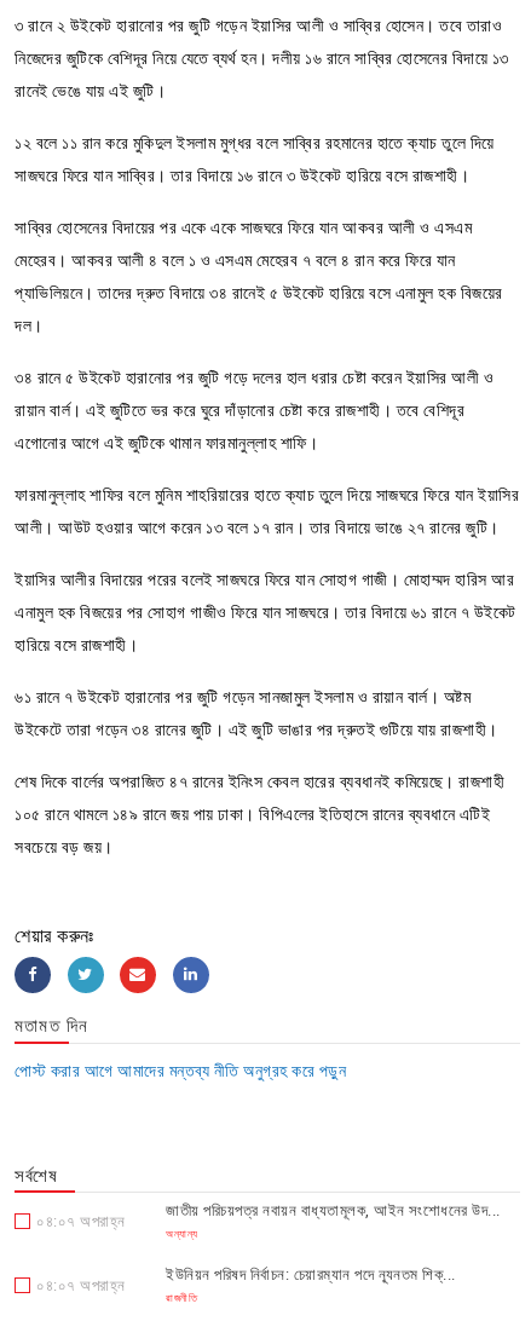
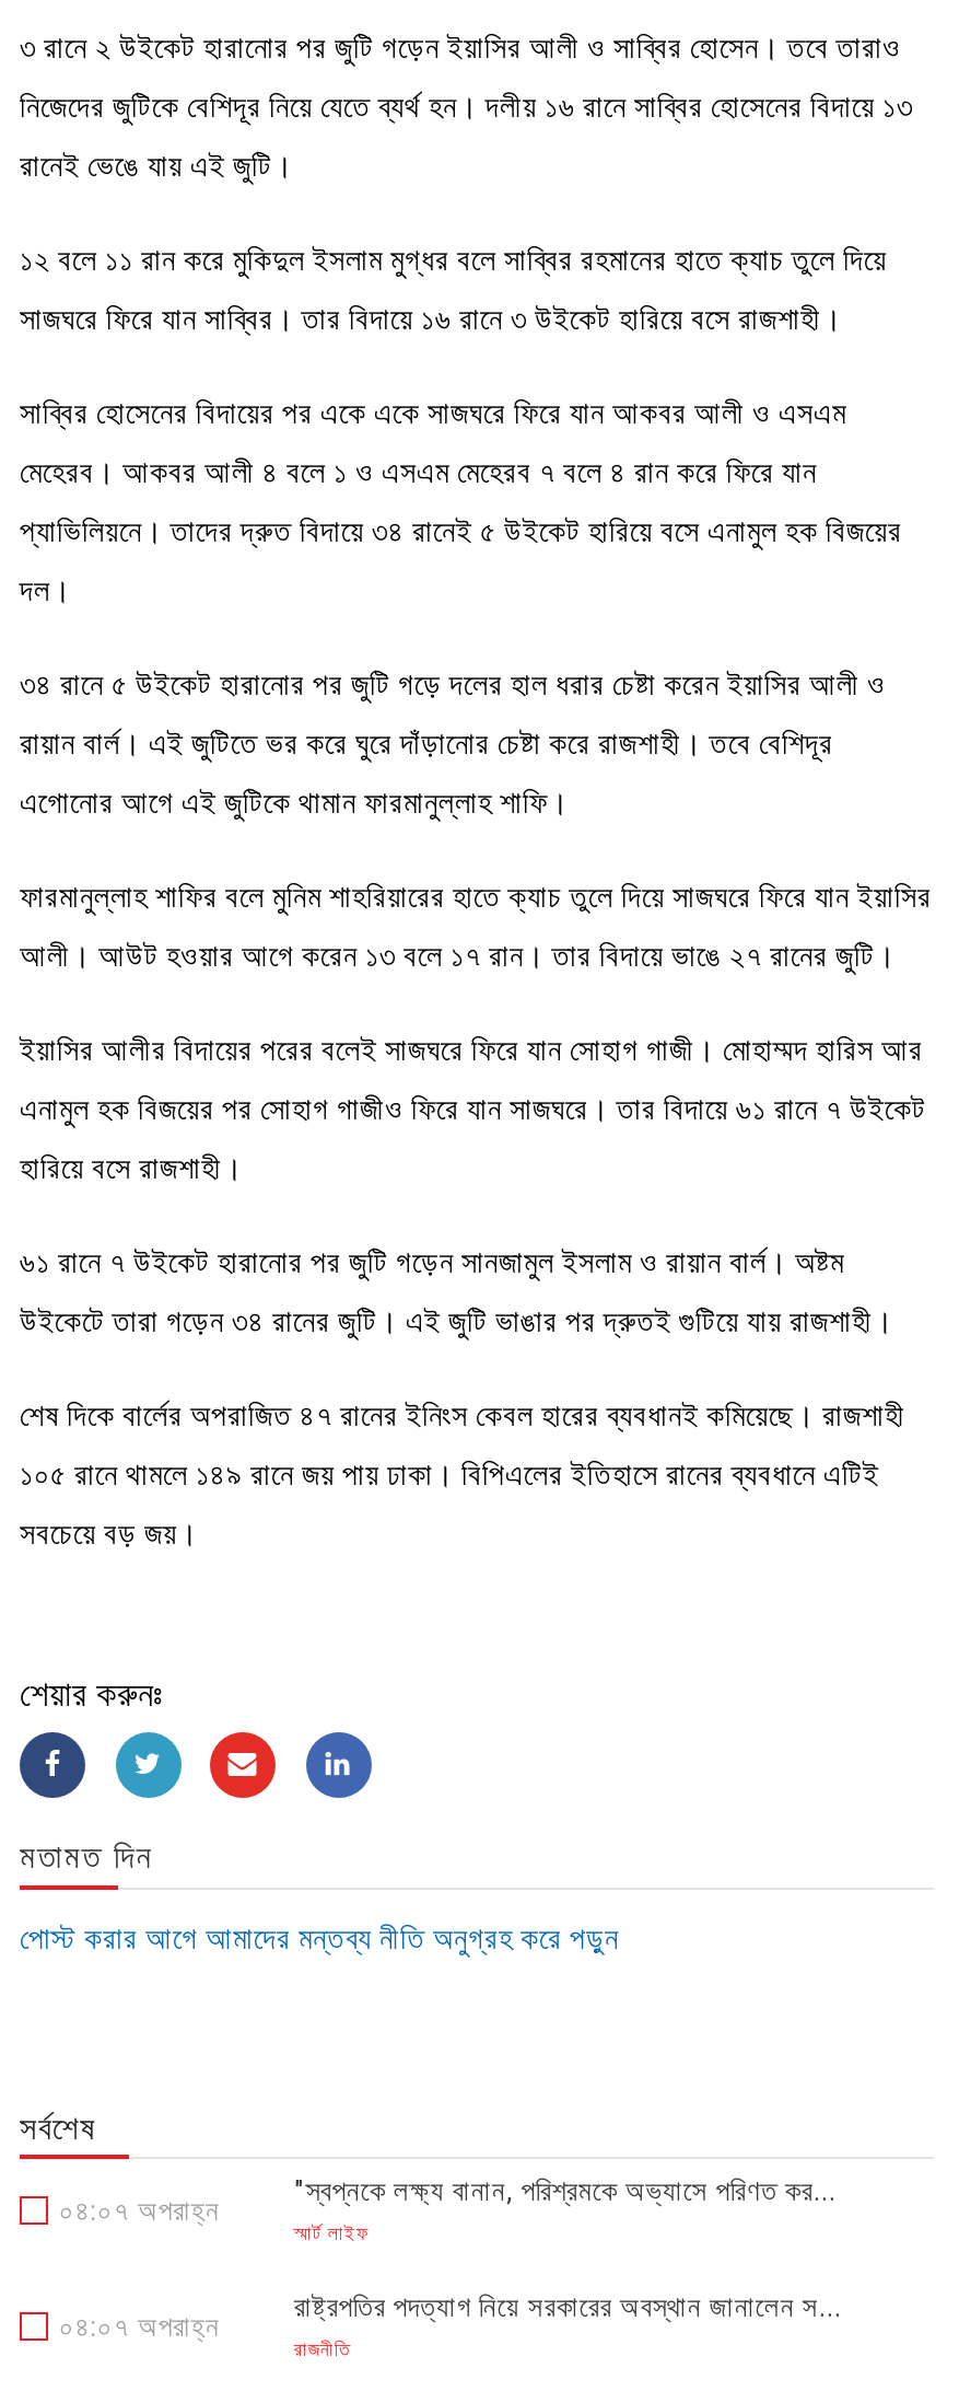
- জাতীয় পরিচয়পত্র নবায়ন বাধ্যতামূলক, আইন সংশোধনের উদ...
+ "স্বপ্নকে লক্ষ্য বানান, পরিশ্রমকে অভ্যাসে পরিণত কর...

- অন্যান্য
+ স্মার্ট লাইফ

- ইউনিয়ন পরিষদ নির্বাচন: চেয়ারম্যান পদে ন্যূনতম শিক্...
+ রাষ্ট্রপতির পদত্যাগ নিয়ে সরকারের অবস্থান জানালেন স...
